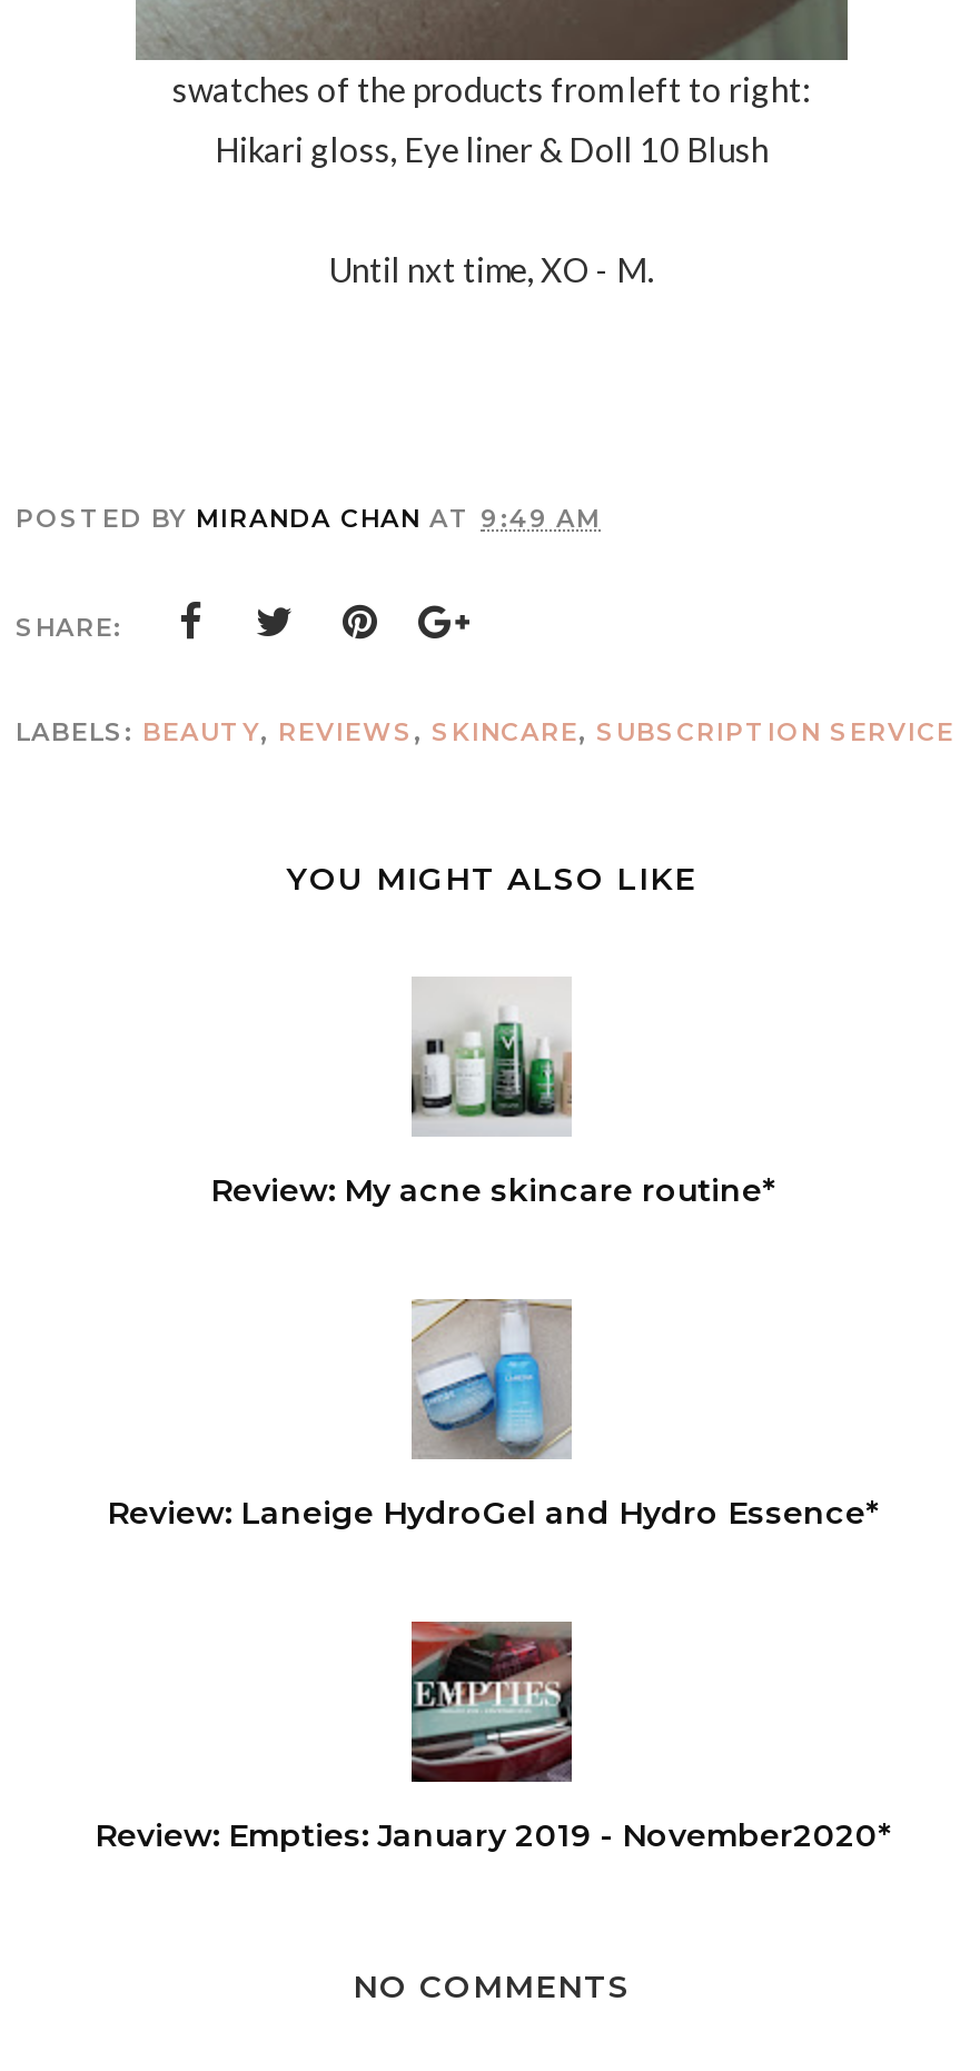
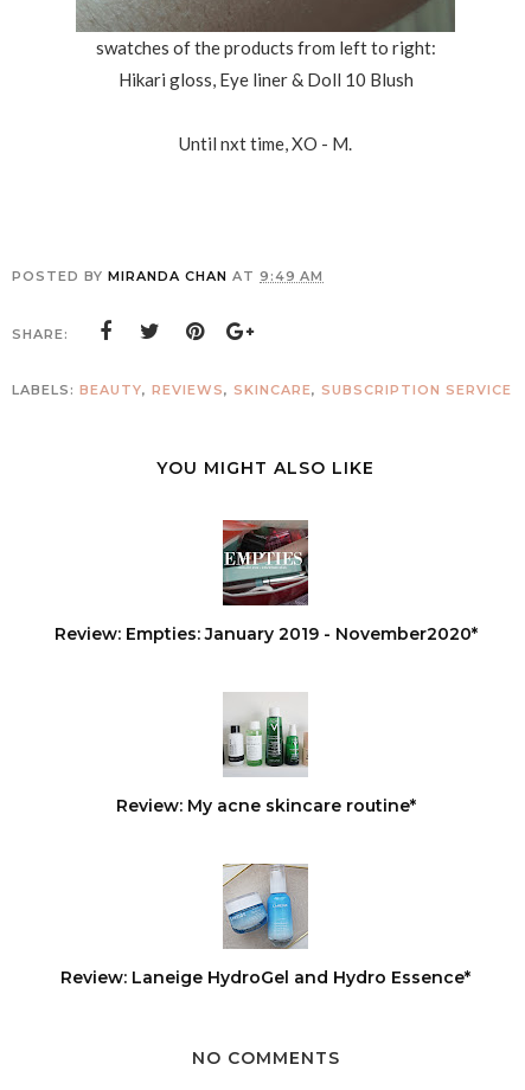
moved down: [image] | Review: My acne skincare routine* | Review: Laneige HydroGel and Hydro Essence*

moved up: [image] | Review: Empties: January 2019 - November2020*
